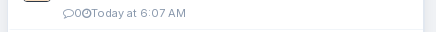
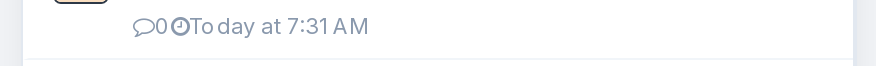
- 0 Today at 6:07 AM
+ 0 Today at 7:31 AM
